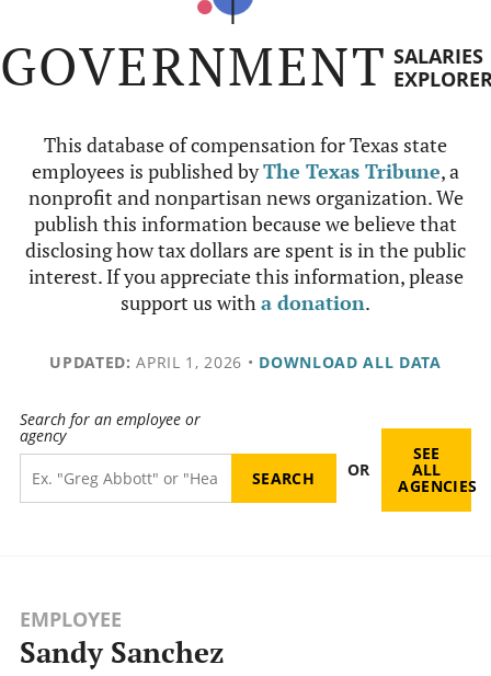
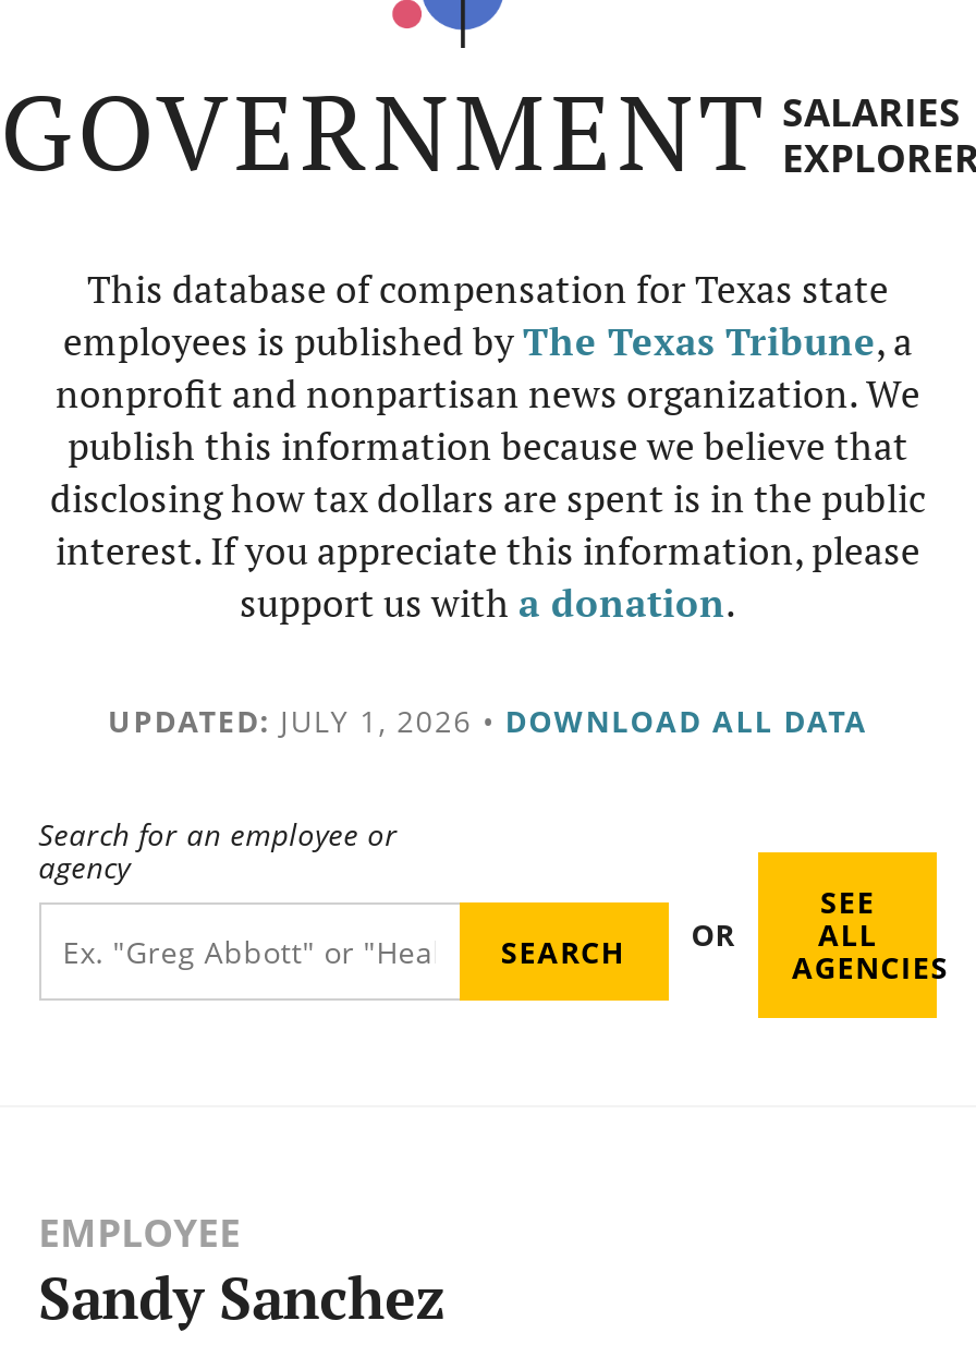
- UPDATED: APRIL 1, 2026 • DOWNLOAD ALL DATA
+ UPDATED: JULY 1, 2026 • DOWNLOAD ALL DATA
